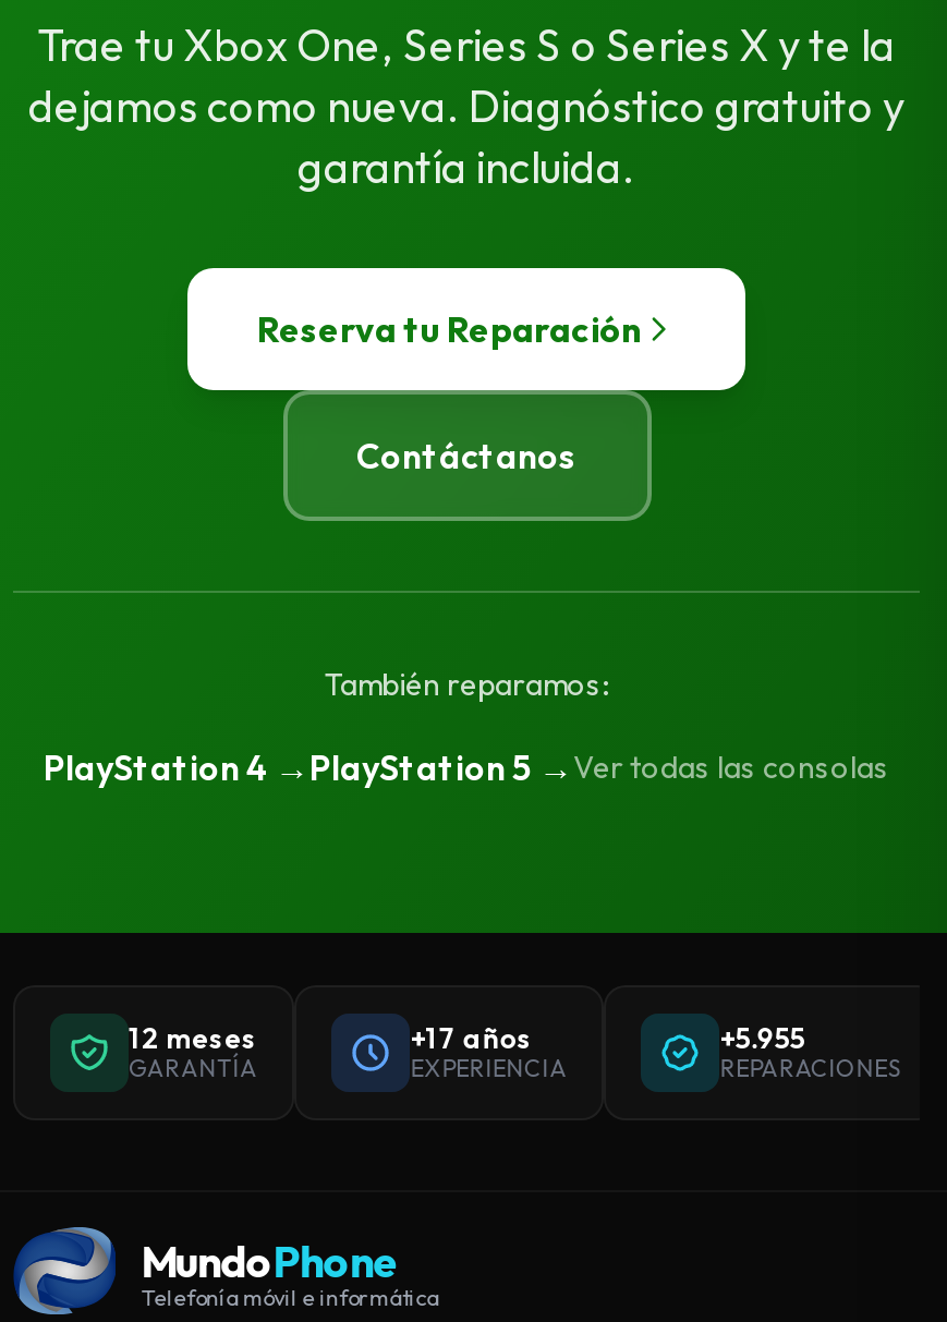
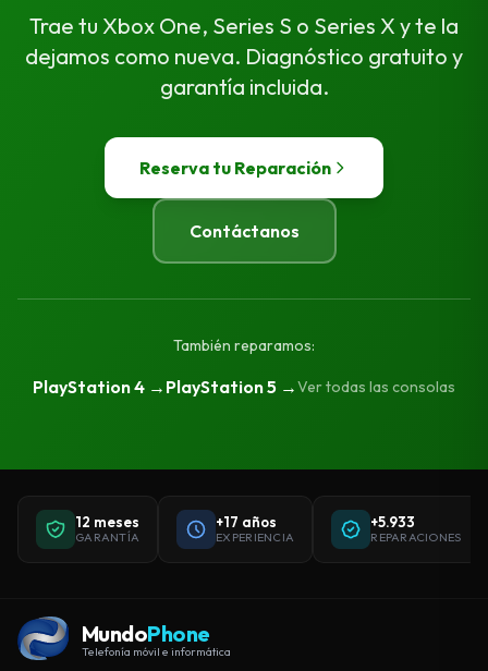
- +5.955
+ +5.933
